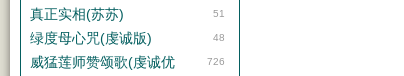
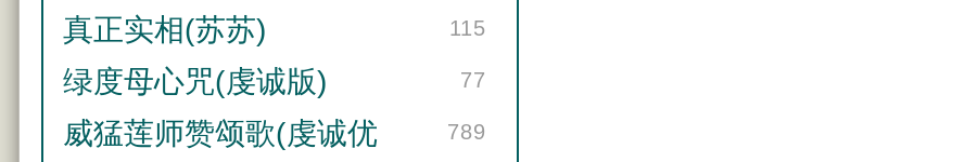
- 51
+ 115

- 48
+ 77

- 726
+ 789
